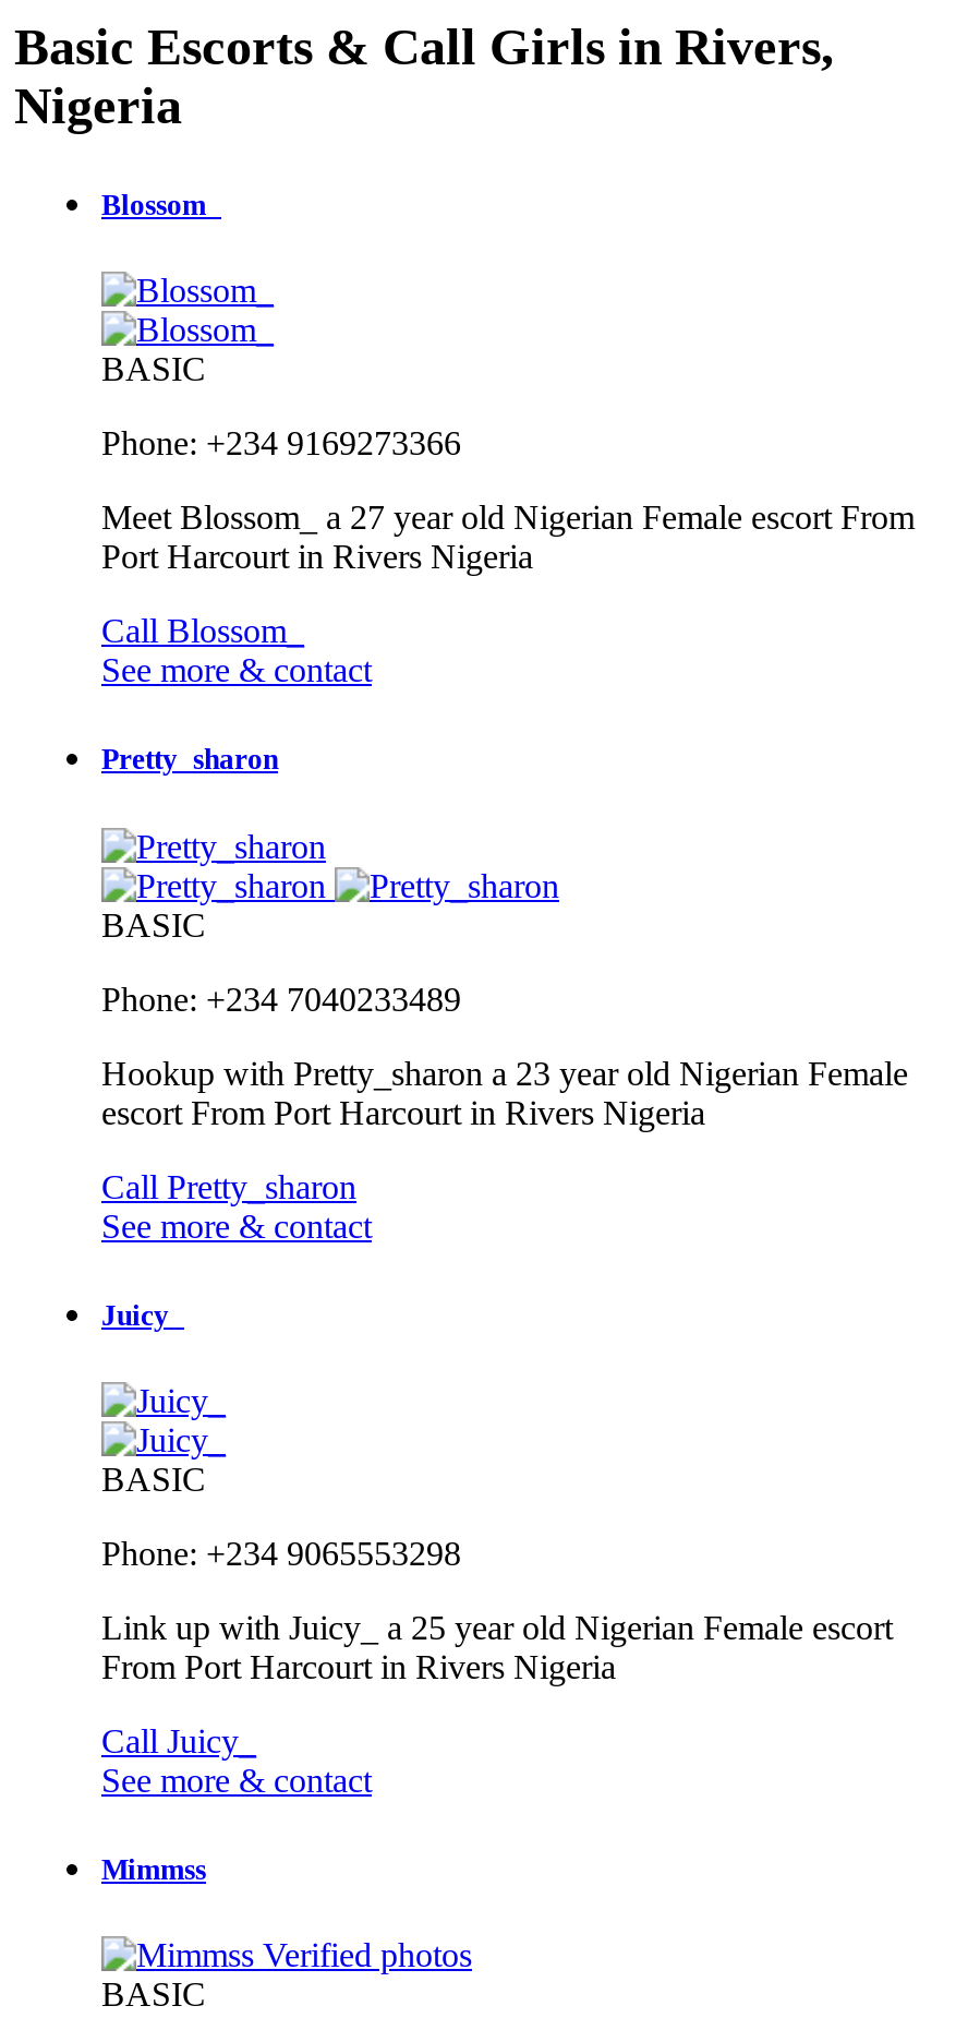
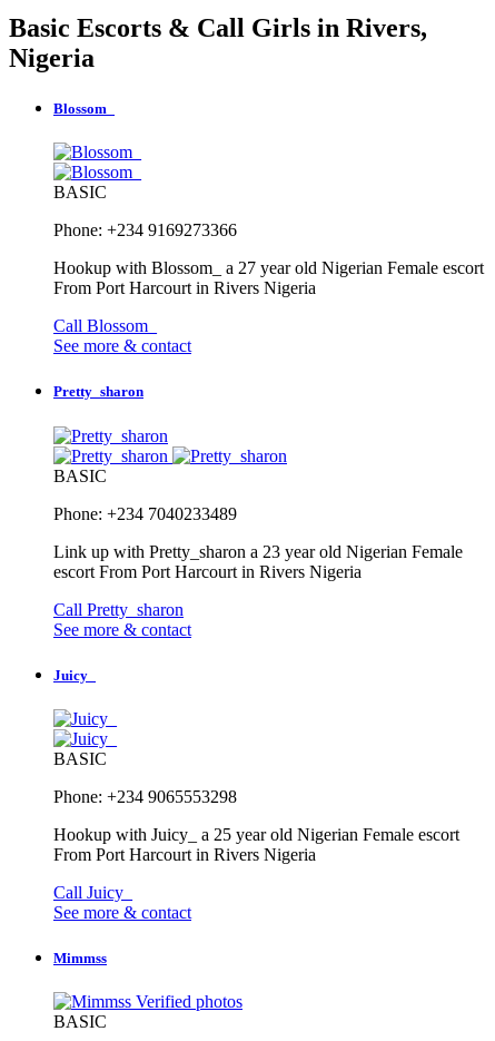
- Meet Blossom_ a 27 year old Nigerian Female escort From
- Port Harcourt in Rivers Nigeria
+ Hookup with Blossom_ a 27 year old Nigerian Female escort
+ From Port Harcourt in Rivers Nigeria

- Hookup with Pretty_sharon a 23 year old Nigerian Female
+ Link up with Pretty_sharon a 23 year old Nigerian Female

- Link up with Juicy_ a 25 year old Nigerian Female escort
+ Hookup with Juicy_ a 25 year old Nigerian Female escort
